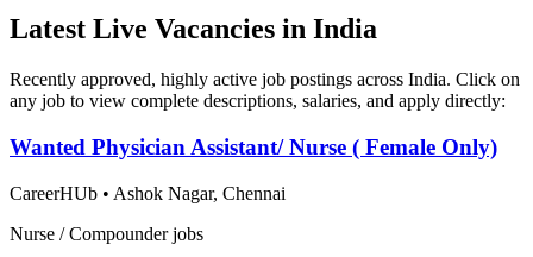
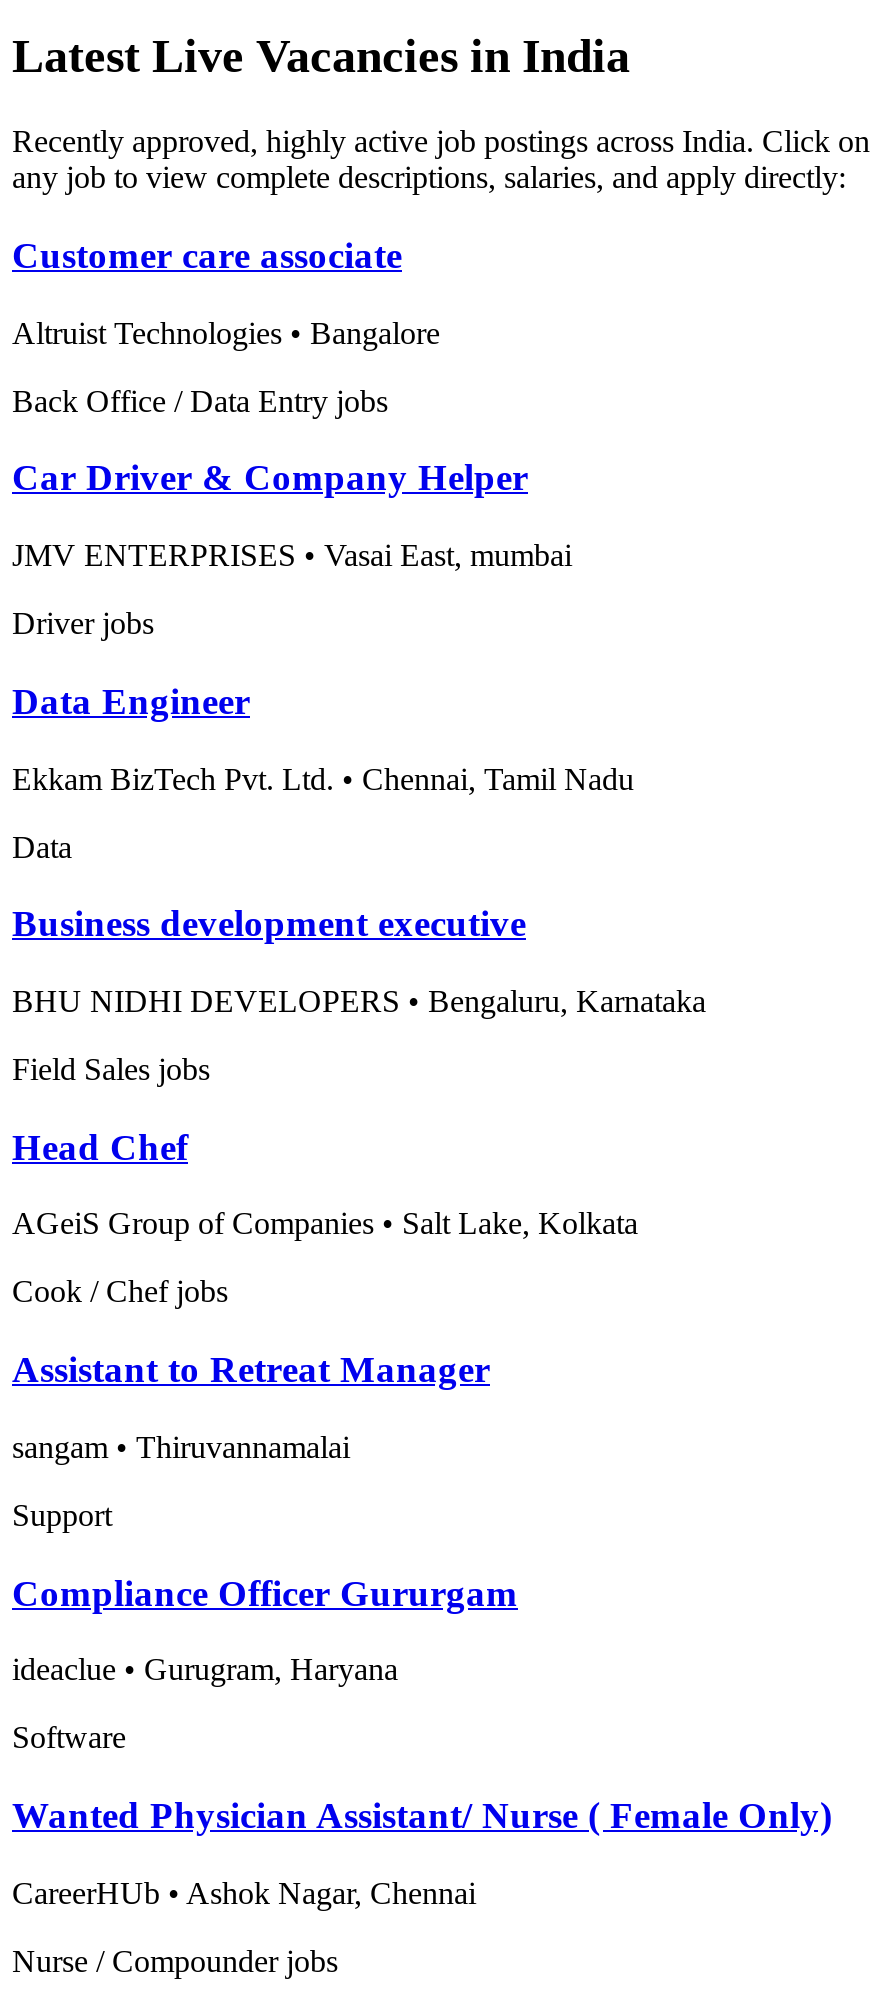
+ Customer care associate
+ Altruist Technologies • Bangalore
+ Back Office / Data Entry jobs
+ Car Driver & Company Helper
+ JMV ENTERPRISES • Vasai East, mumbai
+ Driver jobs
+ Data Engineer
+ Ekkam BizTech Pvt. Ltd. • Chennai, Tamil Nadu
+ Data
+ Business development executive
+ BHU NIDHI DEVELOPERS • Bengaluru, Karnataka
+ Field Sales jobs
+ Head Chef
+ AGeiS Group of Companies • Salt Lake, Kolkata
+ Cook / Chef jobs
+ Assistant to Retreat Manager
+ sangam • Thiruvannamalai
+ Support
+ Compliance Officer Gururgam
+ ideaclue • Gurugram, Haryana
+ Software
